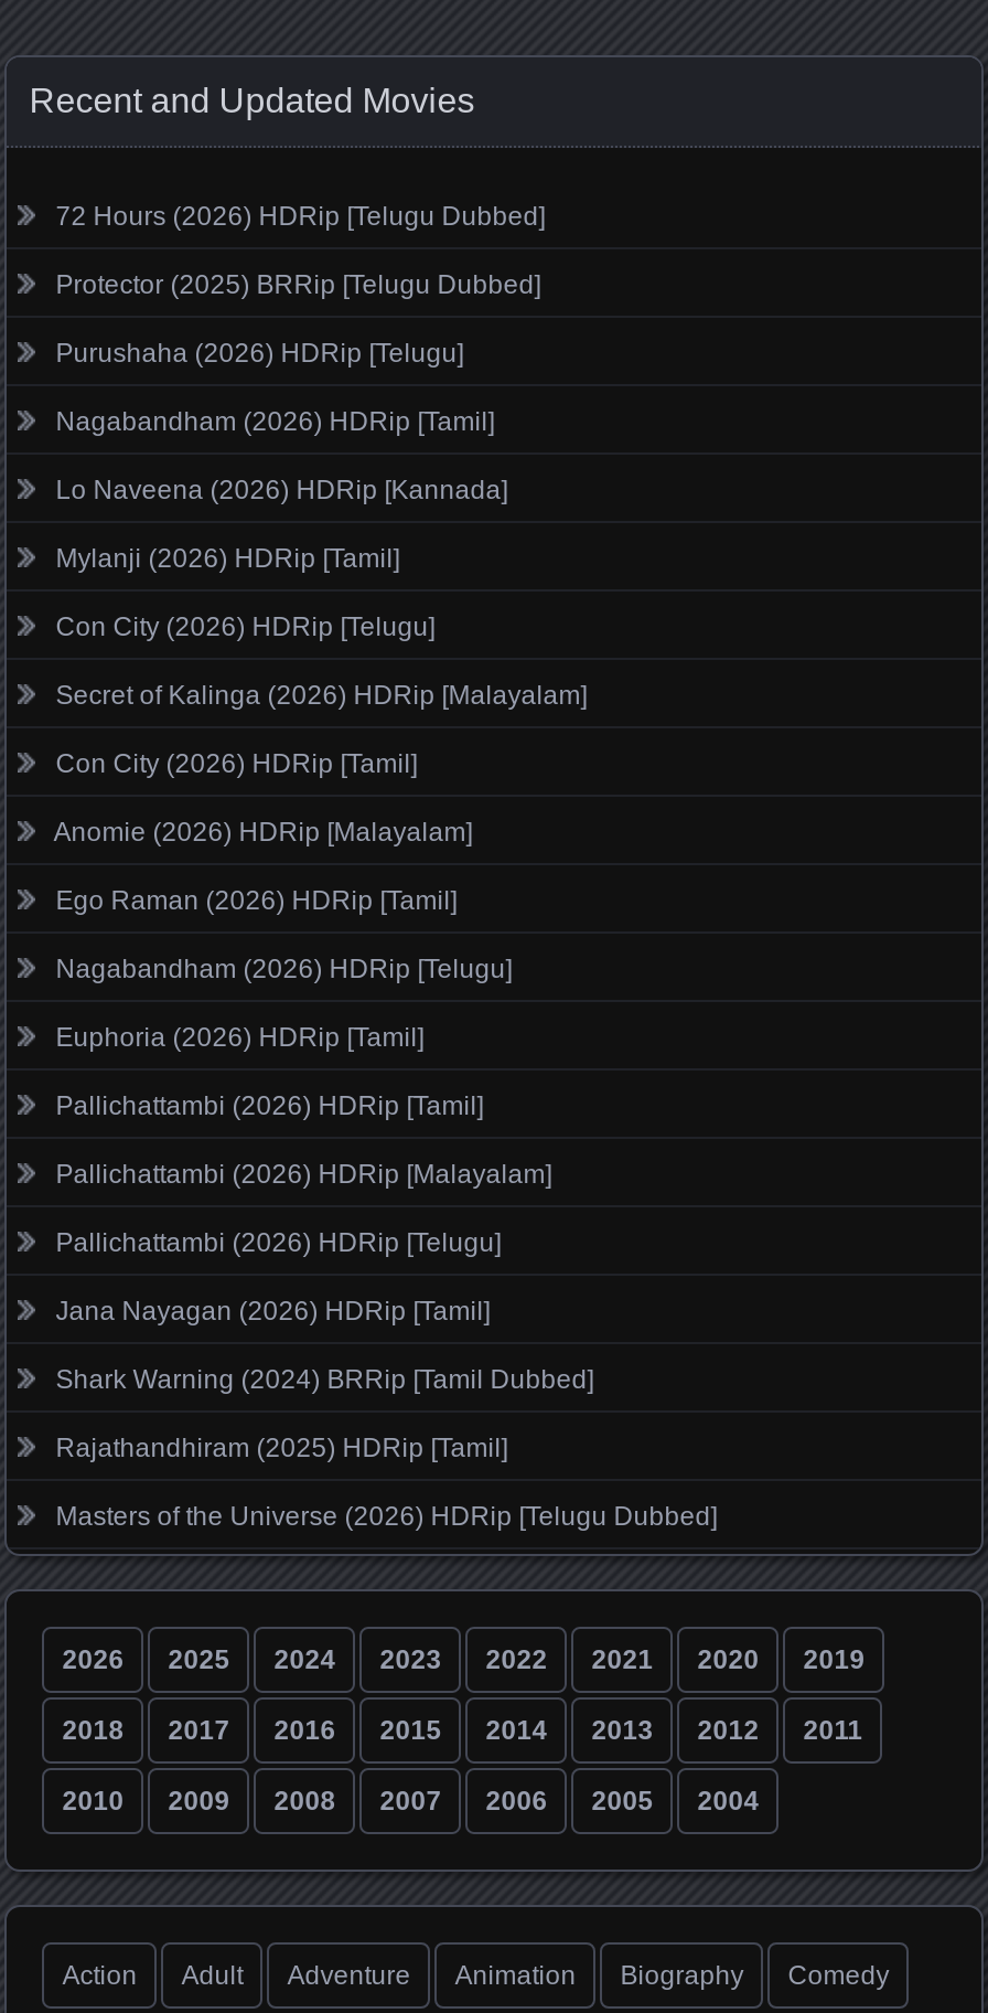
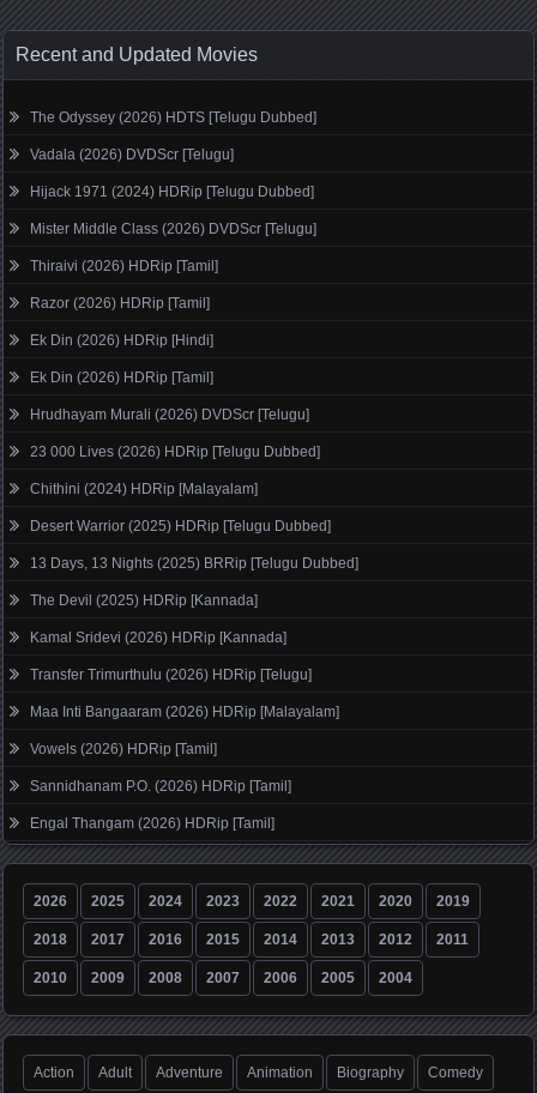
- 72 Hours (2026) HDRip [Telugu Dubbed]
+ The Odyssey (2026) HDTS [Telugu Dubbed]

- Protector (2025) BRRip [Telugu Dubbed]
+ Vadala (2026) DVDScr [Telugu]

- Purushaha (2026) HDRip [Telugu]
+ Hijack 1971 (2024) HDRip [Telugu Dubbed]

- Nagabandham (2026) HDRip [Tamil]
+ Mister Middle Class (2026) DVDScr [Telugu]

- Lo Naveena (2026) HDRip [Kannada]
+ Thiraivi (2026) HDRip [Tamil]

- Mylanji (2026) HDRip [Tamil]
+ Razor (2026) HDRip [Tamil]

- Con City (2026) HDRip [Telugu]
+ Ek Din (2026) HDRip [Hindi]

- Secret of Kalinga (2026) HDRip [Malayalam]
+ Ek Din (2026) HDRip [Tamil]

- Con City (2026) HDRip [Tamil]
+ Hrudhayam Murali (2026) DVDScr [Telugu]

- Anomie (2026) HDRip [Malayalam]
+ 23 000 Lives (2026) HDRip [Telugu Dubbed]

- Ego Raman (2026) HDRip [Tamil]
+ Chithini (2024) HDRip [Malayalam]

- Nagabandham (2026) HDRip [Telugu]
+ Desert Warrior (2025) HDRip [Telugu Dubbed]

- Euphoria (2026) HDRip [Tamil]
+ 13 Days, 13 Nights (2025) BRRip [Telugu Dubbed]

- Pallichattambi (2026) HDRip [Tamil]
+ The Devil (2025) HDRip [Kannada]

- Pallichattambi (2026) HDRip [Malayalam]
+ Kamal Sridevi (2026) HDRip [Kannada]

- Pallichattambi (2026) HDRip [Telugu]
+ Transfer Trimurthulu (2026) HDRip [Telugu]

- Jana Nayagan (2026) HDRip [Tamil]
+ Maa Inti Bangaaram (2026) HDRip [Malayalam]

- Shark Warning (2024) BRRip [Tamil Dubbed]
+ Vowels (2026) HDRip [Tamil]

- Rajathandhiram (2025) HDRip [Tamil]
+ Sannidhanam P.O. (2026) HDRip [Tamil]

- Masters of the Universe (2026) HDRip [Telugu Dubbed]
+ Engal Thangam (2026) HDRip [Tamil]
